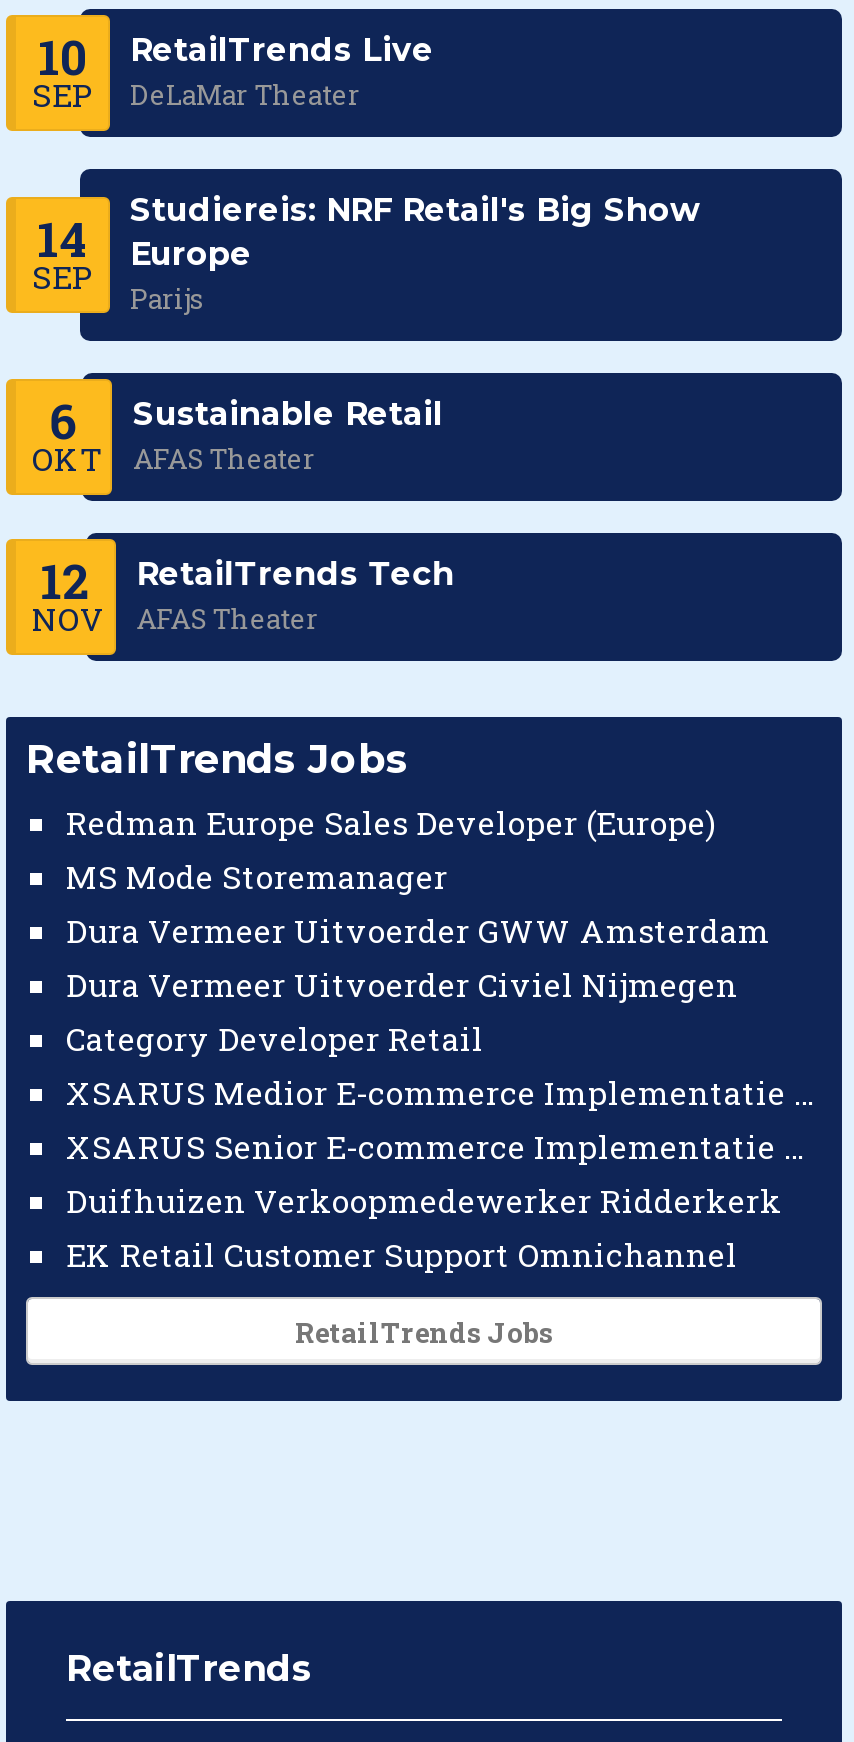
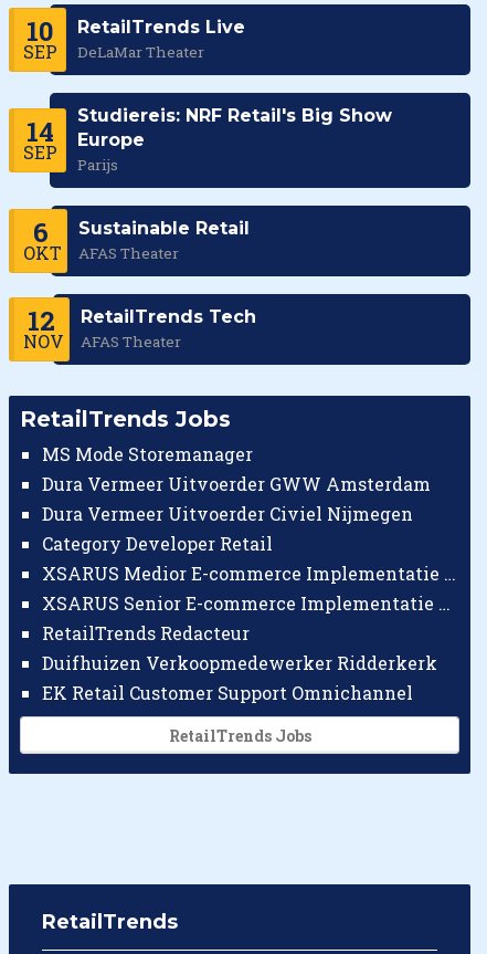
- Redman Europe Sales Developer (Europe)

moved up: MS Mode Storemanager | Dura Vermeer Uitvoerder GWW Amsterdam | Dura Vermeer Uitvoerder Civiel Nijmegen | Category Developer Retail

+ RetailTrends Redacteur
